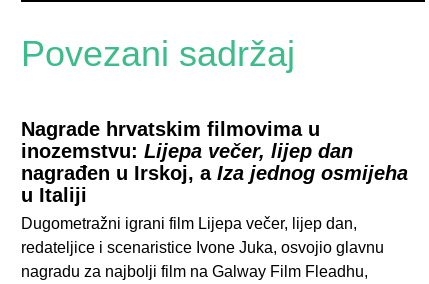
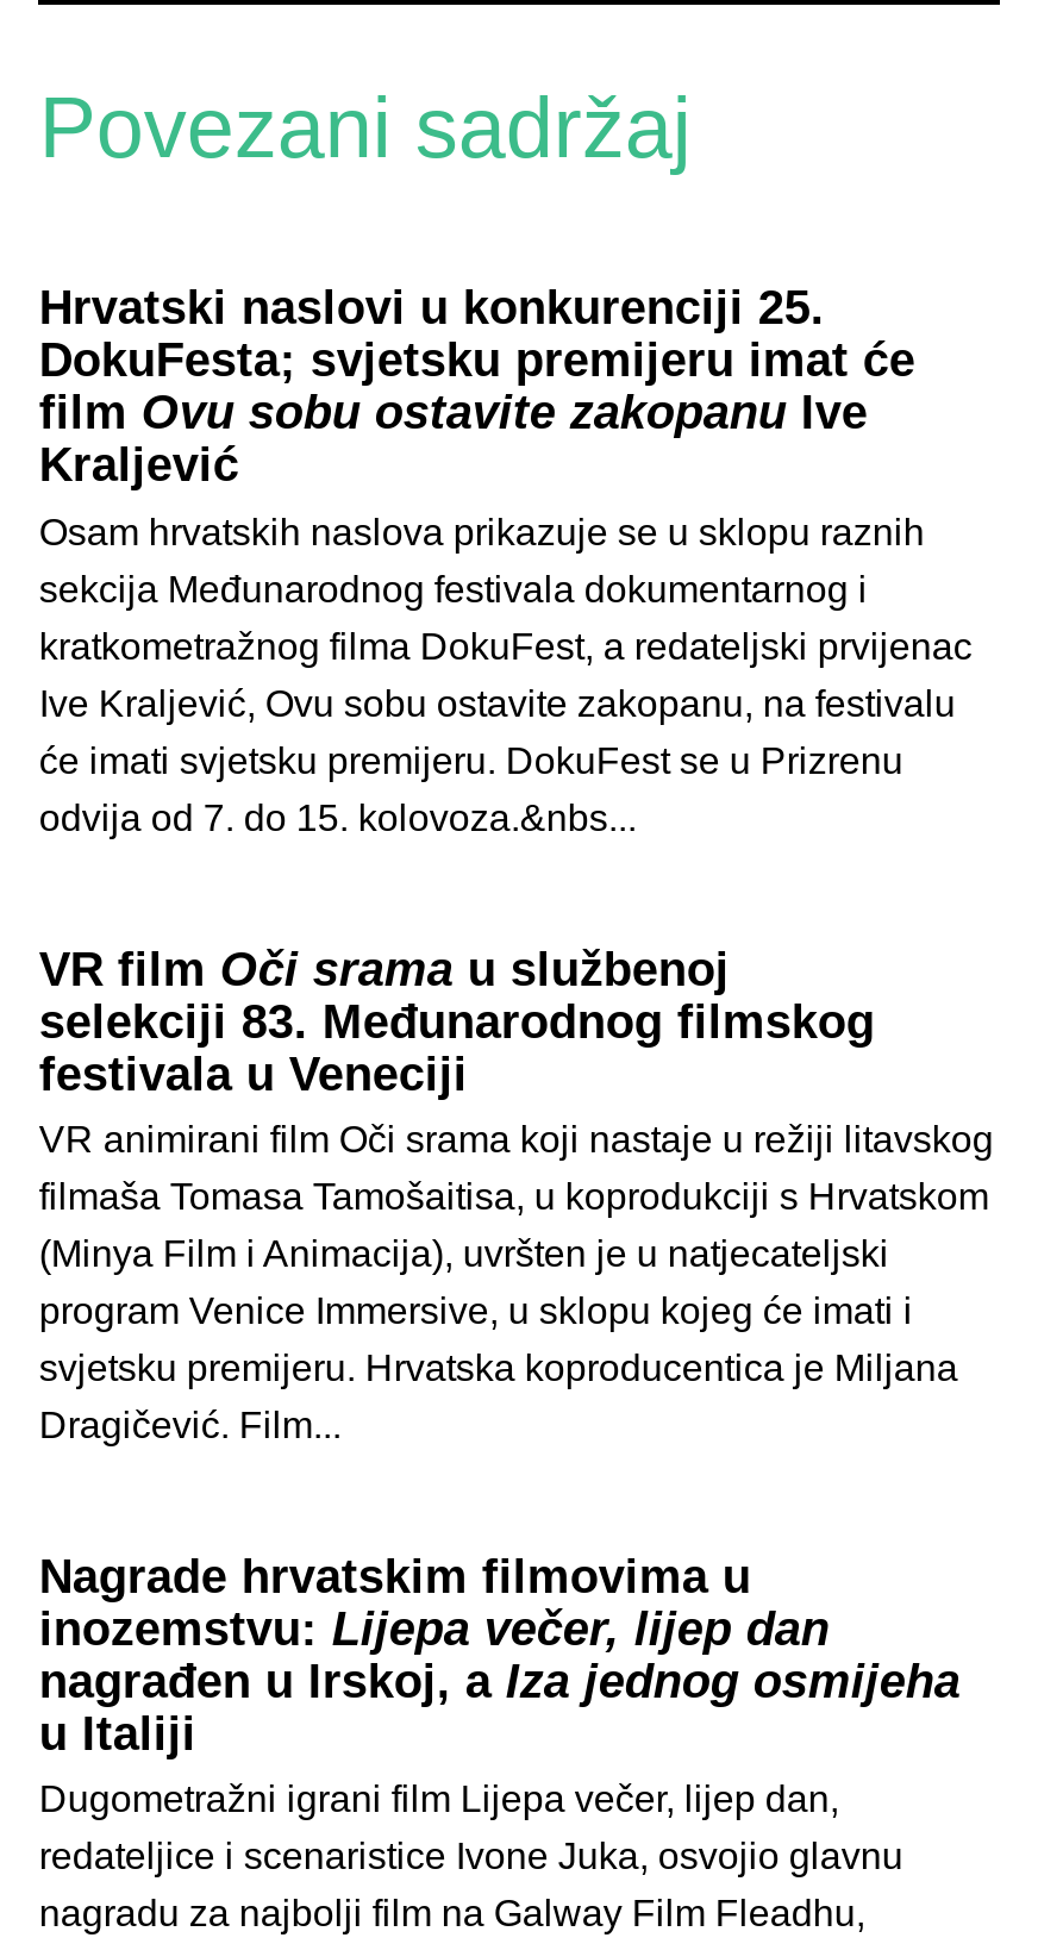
+ Hrvatski naslovi u konkurenciji 25.
+ DokuFesta; svjetsku premijeru imat će
+ film Ovu sobu ostavite zakopanu Ive
+ Kraljević
+ Osam hrvatskih naslova prikazuje se u sklopu raznih
+ sekcija Međunarodnog festivala dokumentarnog i
+ kratkometražnog filma DokuFest, a redateljski prvijenac
+ Ive Kraljević, Ovu sobu ostavite zakopanu, na festivalu
+ će imati svjetsku premijeru. DokuFest se u Prizrenu
+ odvija od 7. do 15. kolovoza.&nbs...
+ VR film Oči srama u službenoj
+ selekciji 83. Međunarodnog filmskog
+ festivala u Veneciji
+ VR animirani film Oči srama koji nastaje u režiji litavskog
+ filmaša Tomasa Tamošaitisa, u koprodukciji s Hrvatskom
+ (Minya Film i Animacija), uvršten je u natjecateljski
+ program Venice Immersive, u sklopu kojeg će imati i
+ svjetsku premijeru. Hrvatska koproducentica je Miljana
+ Dragičević. Film...
